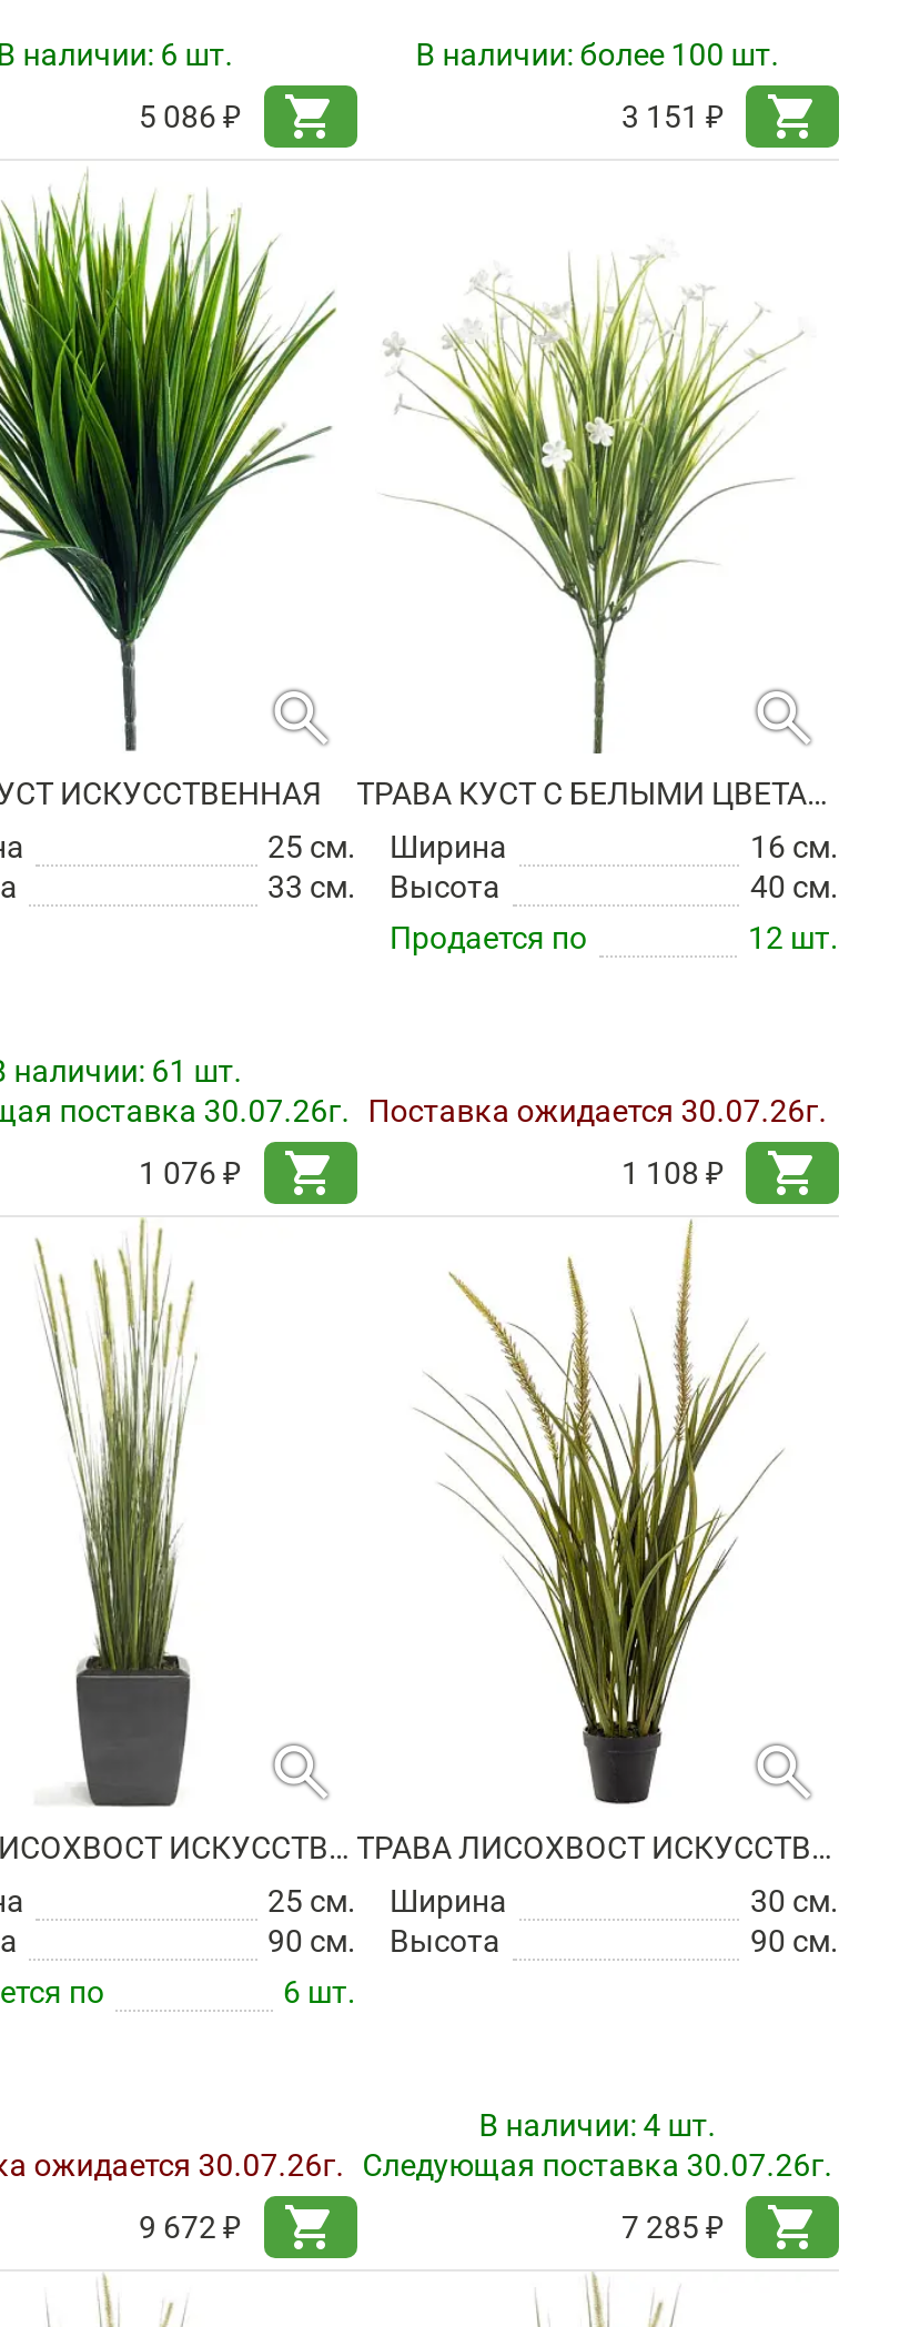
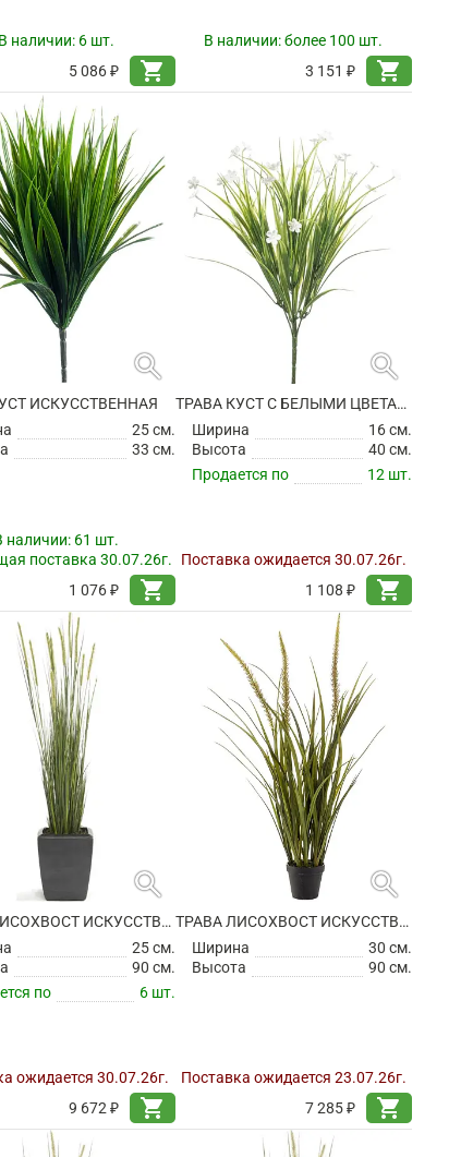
- В наличии: 4 шт.
- Следующая поставка 30.07.26г.
+ Поставка ожидается 23.07.26г.
